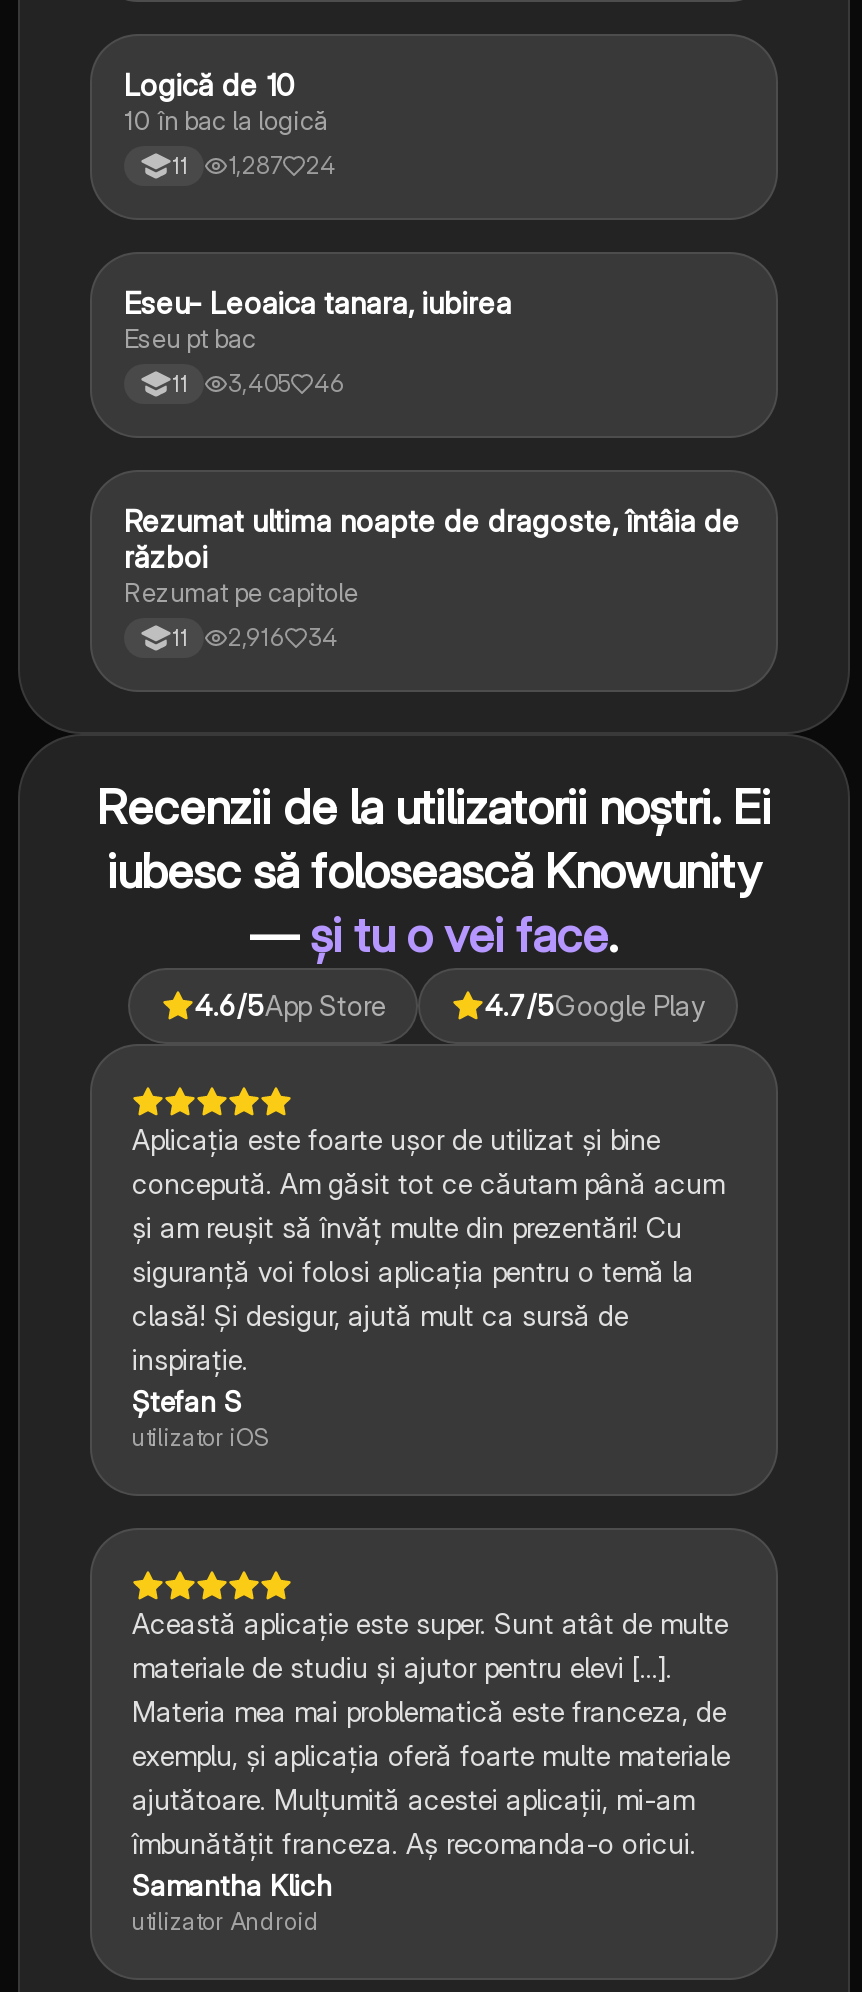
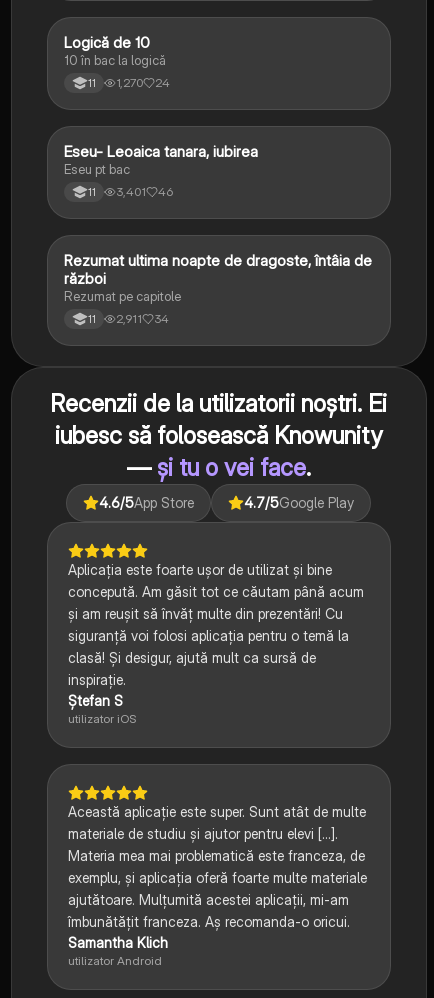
- 11 1,287 24
+ 11 1,270 24

- 11 3,405 46
+ 11 3,401 46

- 11 2,916 34
+ 11 2,911 34
